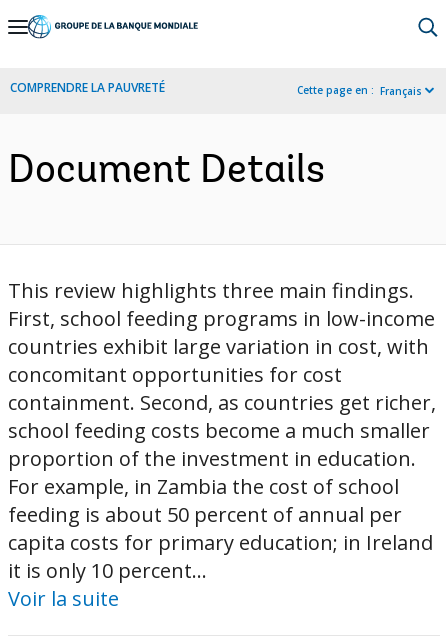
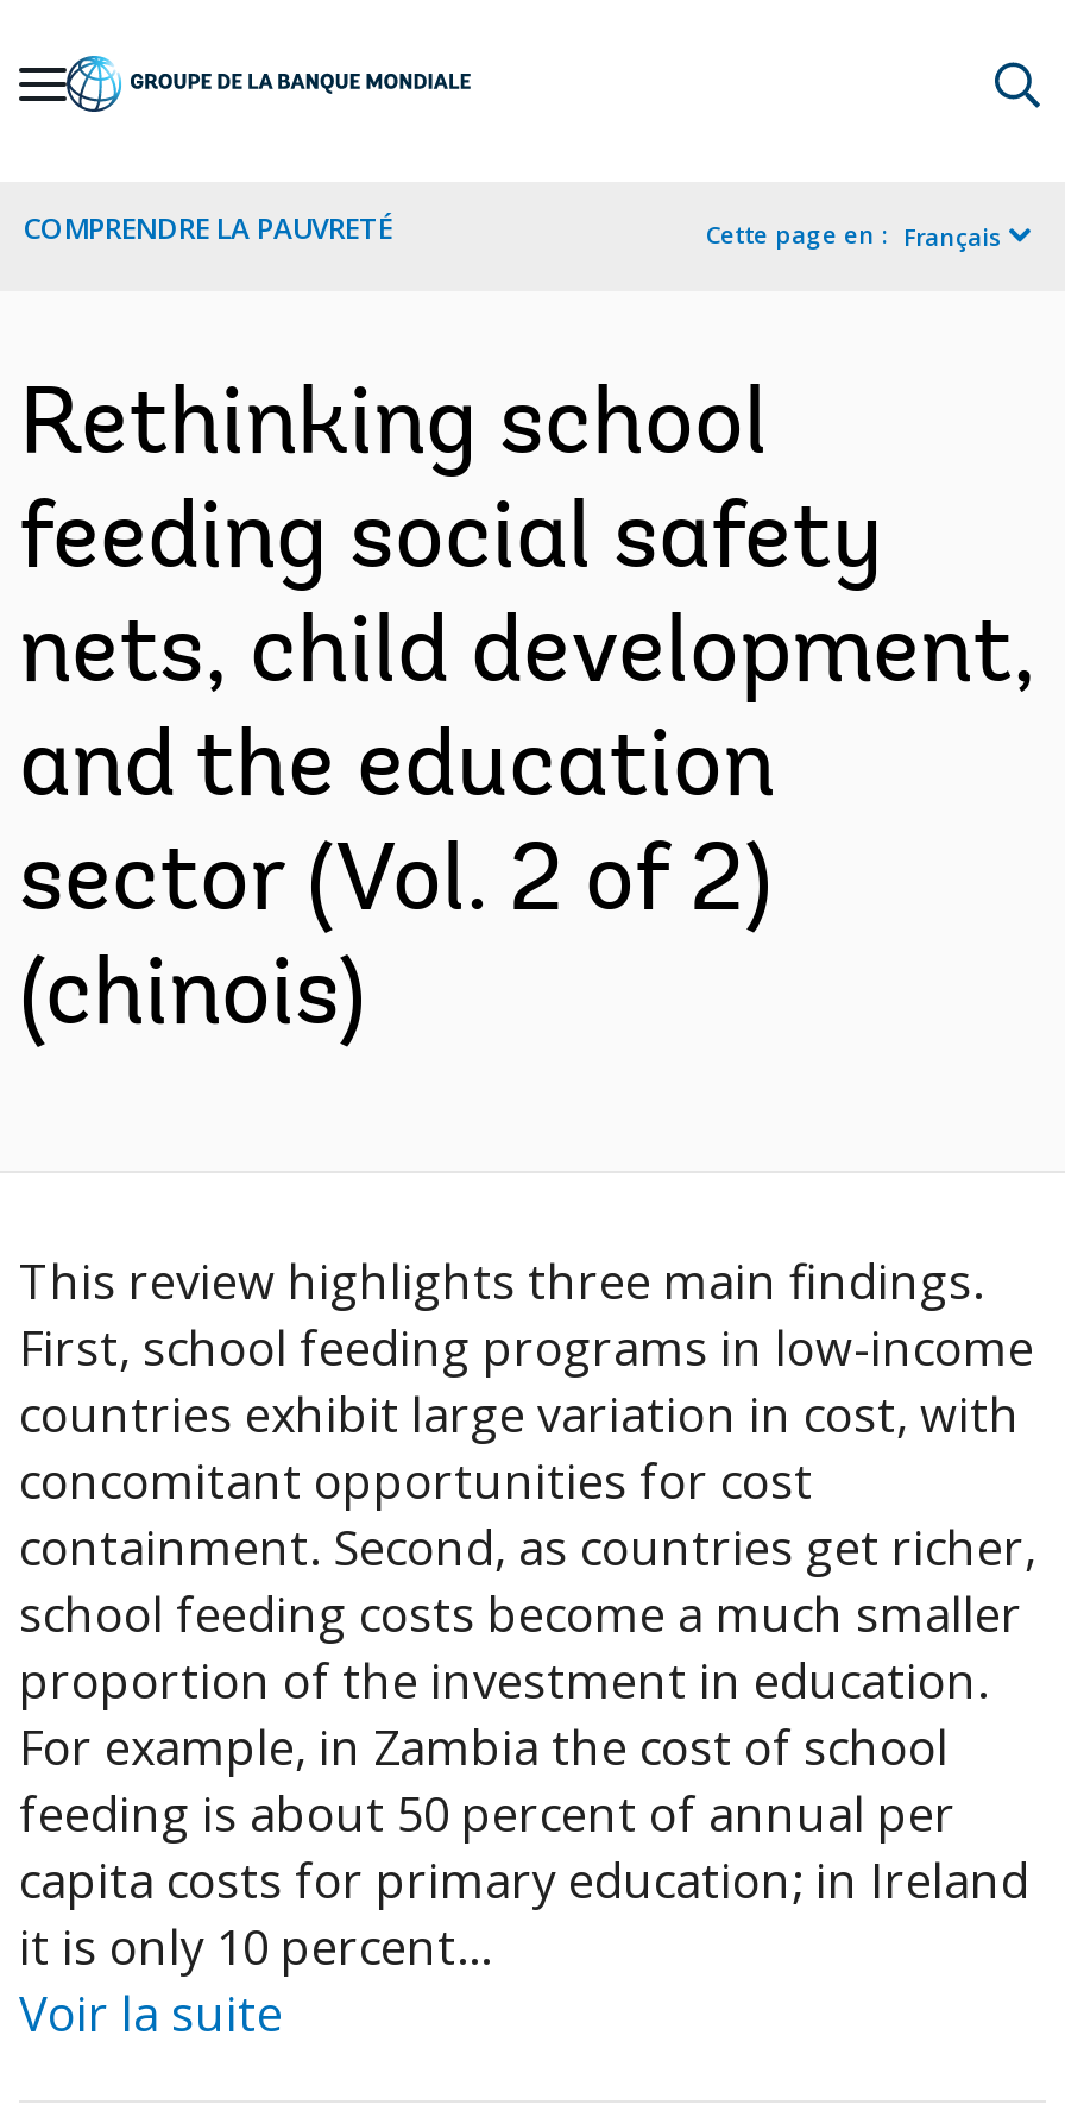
- Document Details
+ Rethinking school
+ feeding social safety
+ nets, child development,
+ and the education
+ sector (Vol. 2 of 2)
+ (chinois)
